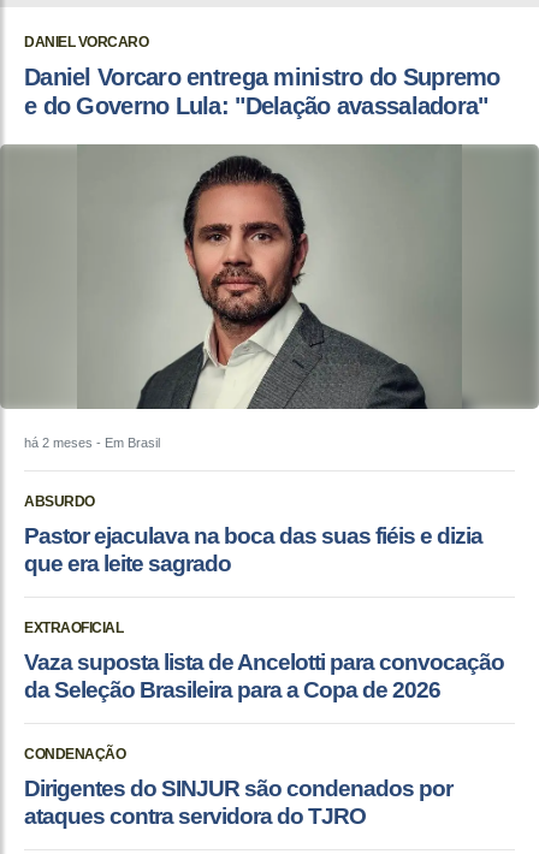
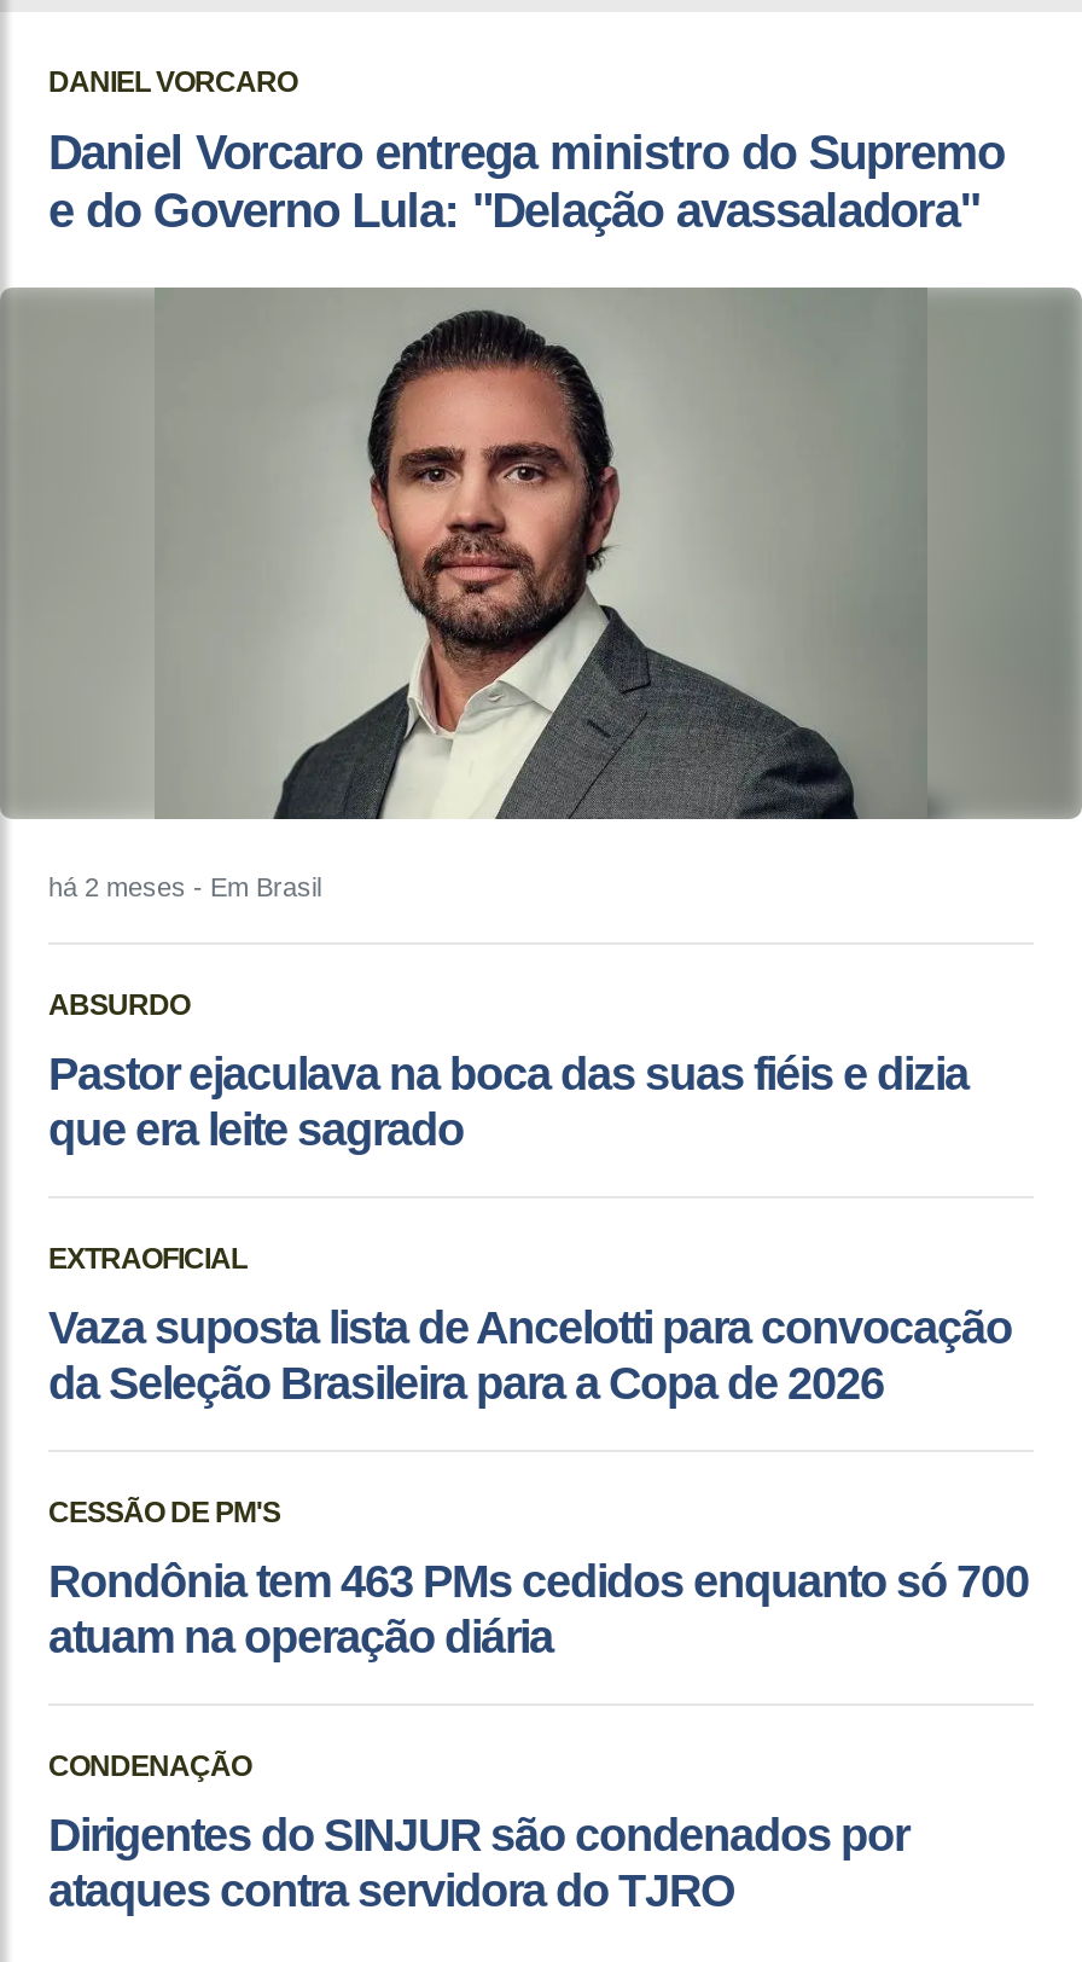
+ CESSÃO DE PM'S
+ Rondônia tem 463 PMs cedidos enquanto só 700
+ atuam na operação diária
